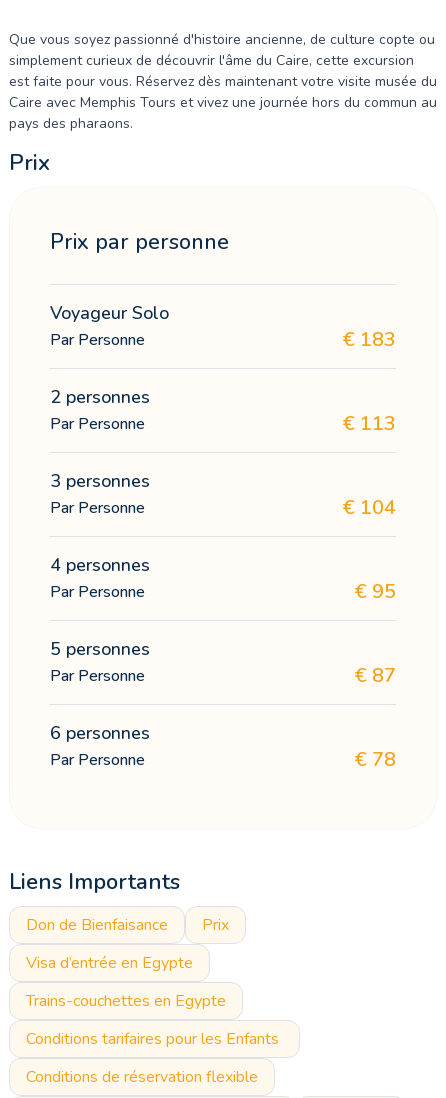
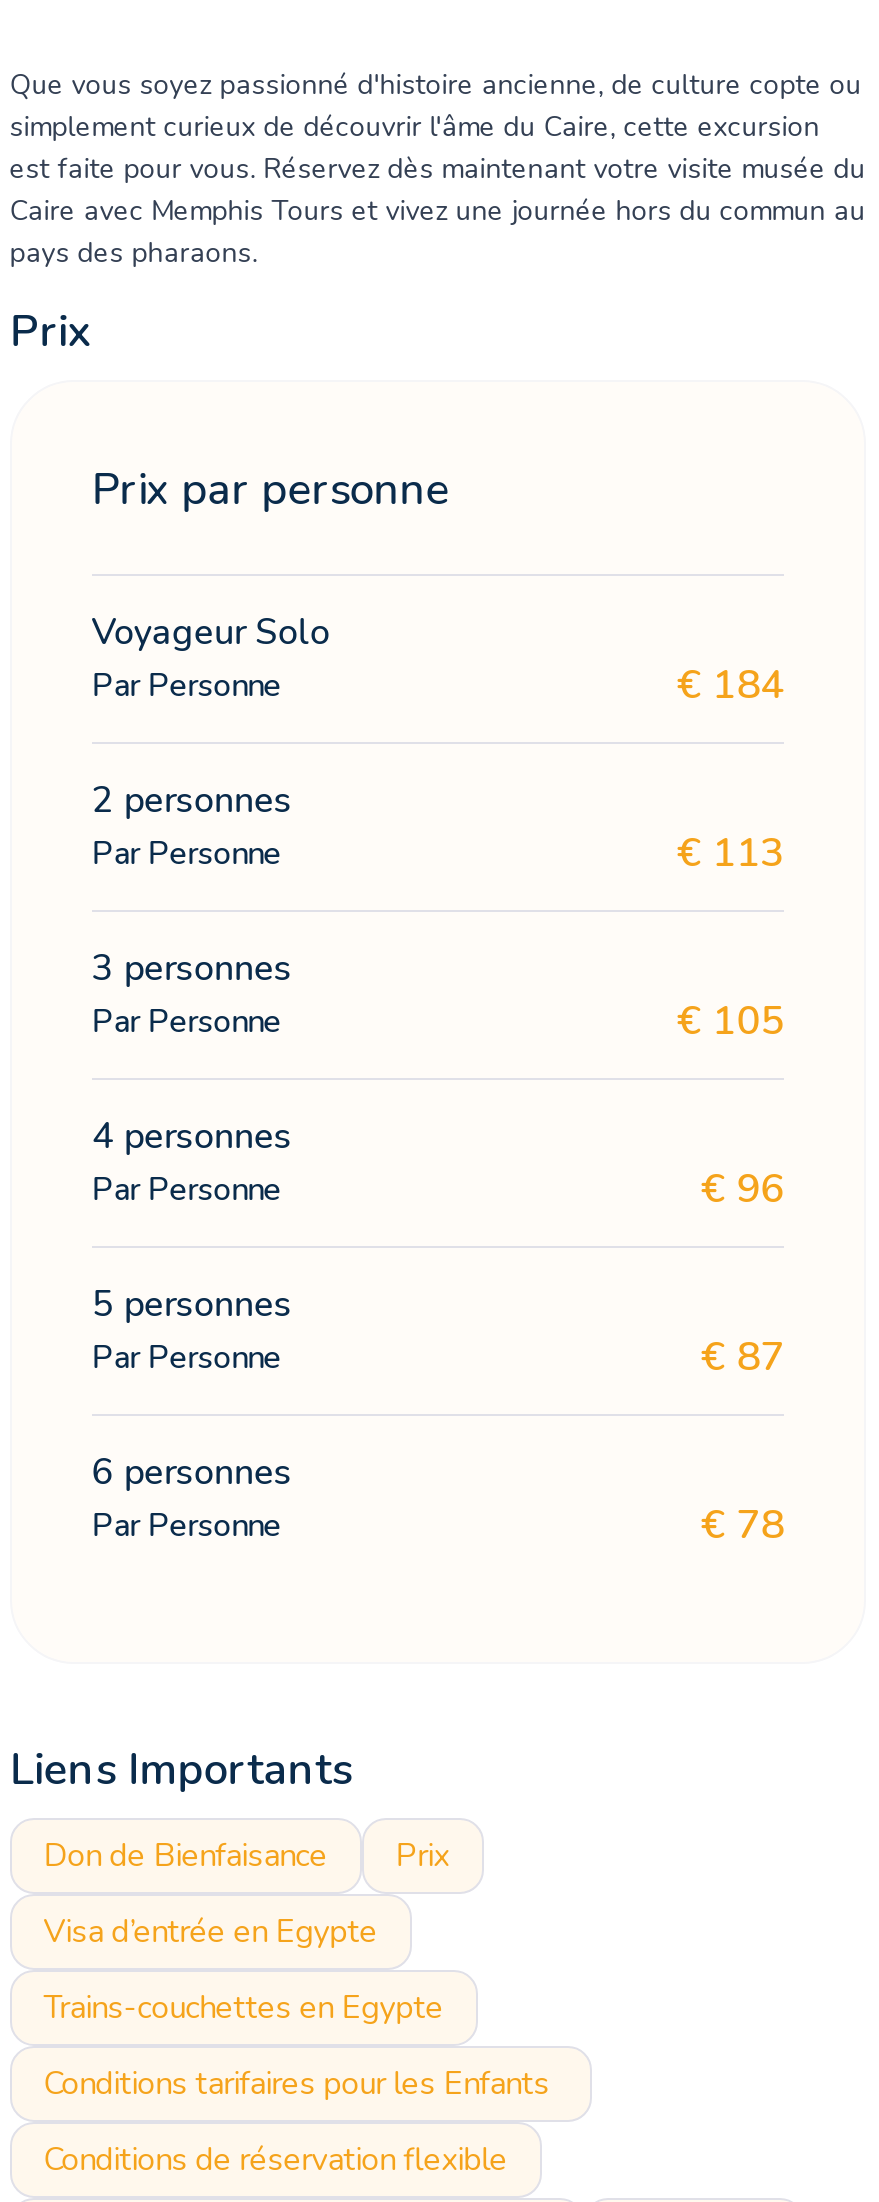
- € 183
+ € 184

- € 104
+ € 105

- € 95
+ € 96
